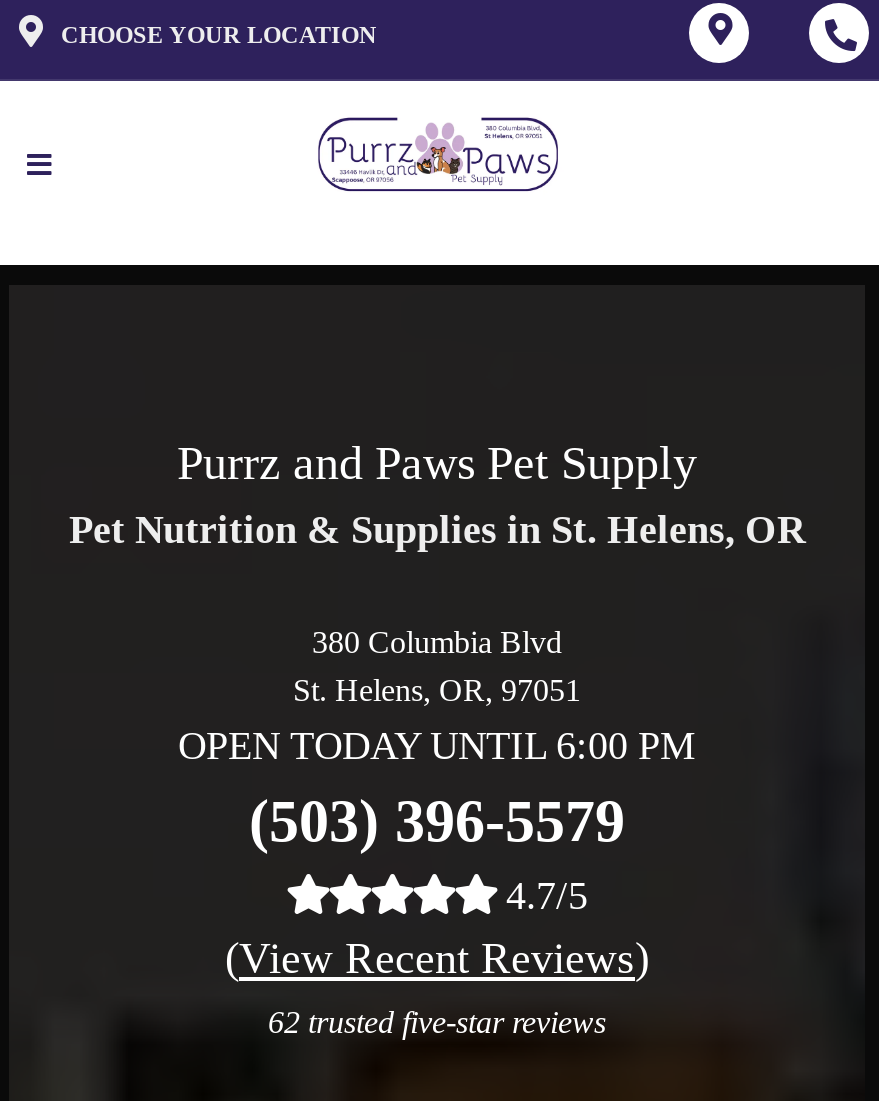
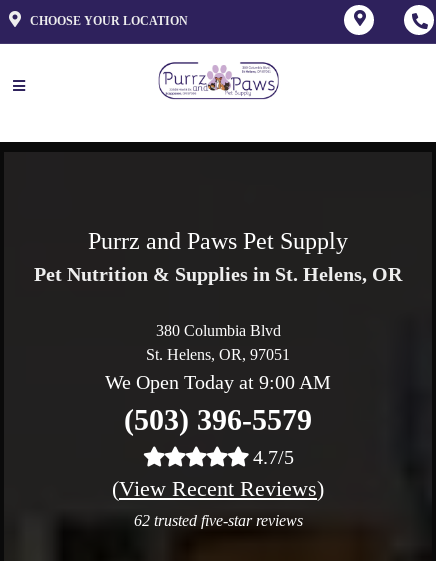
- OPEN TODAY UNTIL 6:00 PM
+ We Open Today at 9:00 AM
